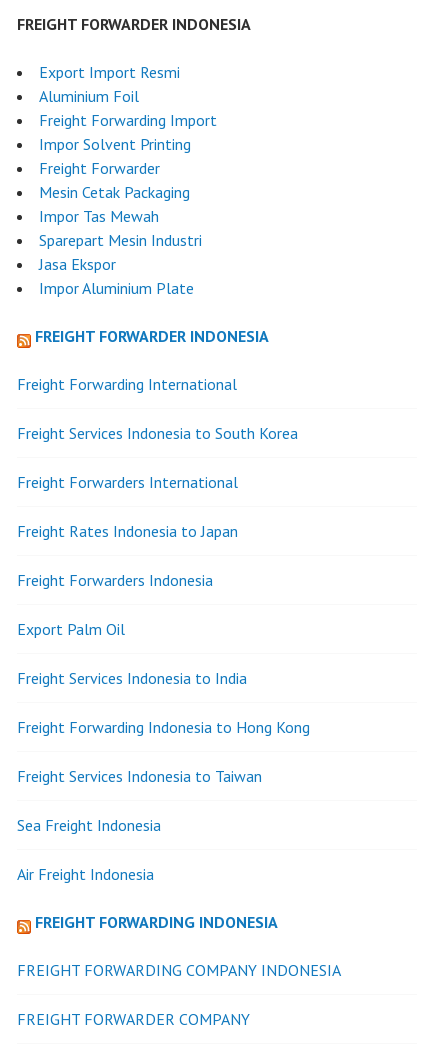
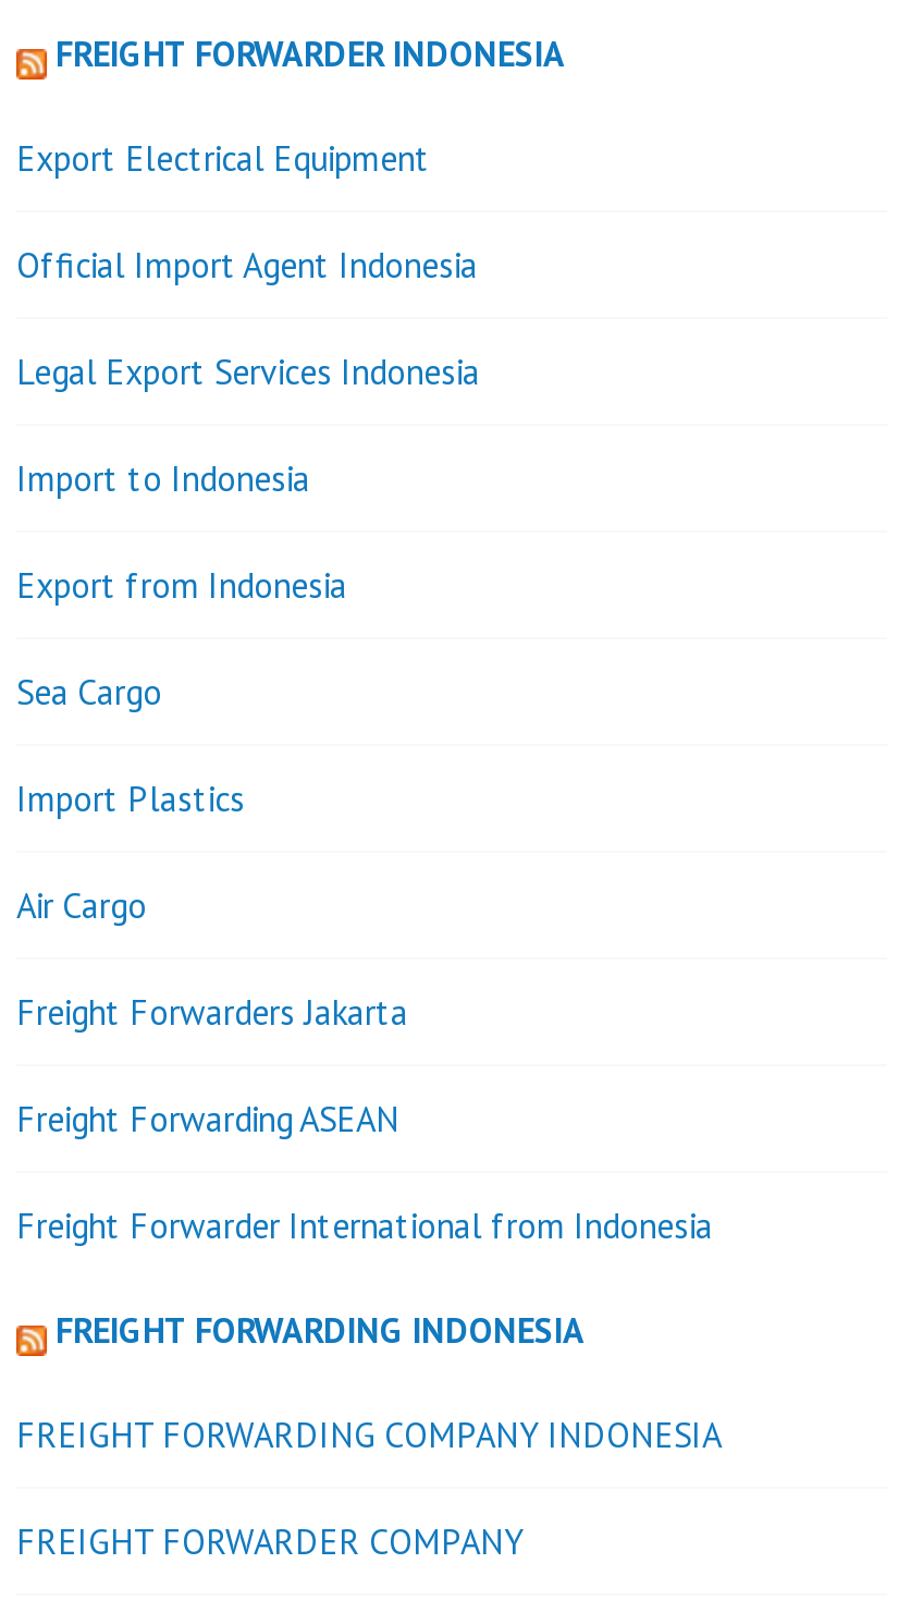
- Export Import Resmi
- Aluminium Foil
- Freight Forwarding Import
- Impor Solvent Printing
- Freight Forwarder
- Mesin Cetak Packaging
- Impor Tas Mewah
- Sparepart Mesin Industri
- Jasa Ekspor
- Impor Aluminium Plate
- FREIGHT FORWARDER INDONESIA
- Freight Forwarding International
- Freight Services Indonesia to South Korea
- Freight Forwarders International
- Freight Rates Indonesia to Japan
- Freight Forwarders Indonesia
- Export Palm Oil
- Freight Services Indonesia to India
- Freight Forwarding Indonesia to Hong Kong
- Freight Services Indonesia to Taiwan
- Sea Freight Indonesia
- Air Freight Indonesia
+ Export Electrical Equipment
+ Official Import Agent Indonesia
+ Legal Export Services Indonesia
+ Import to Indonesia
+ Export from Indonesia
+ Sea Cargo
+ Import Plastics
+ Air Cargo
+ Freight Forwarders Jakarta
+ Freight Forwarding ASEAN
+ Freight Forwarder International from Indonesia
